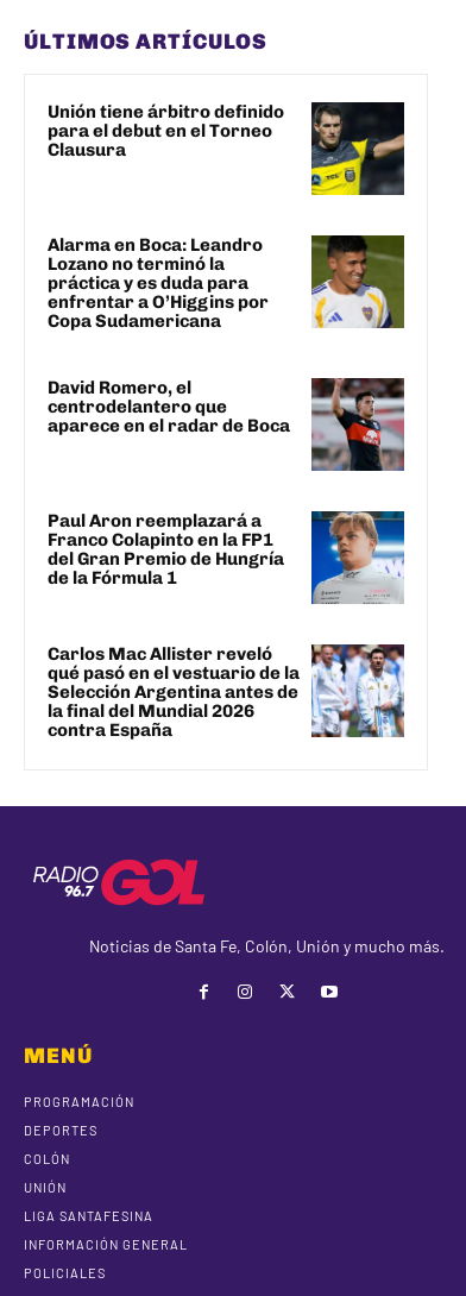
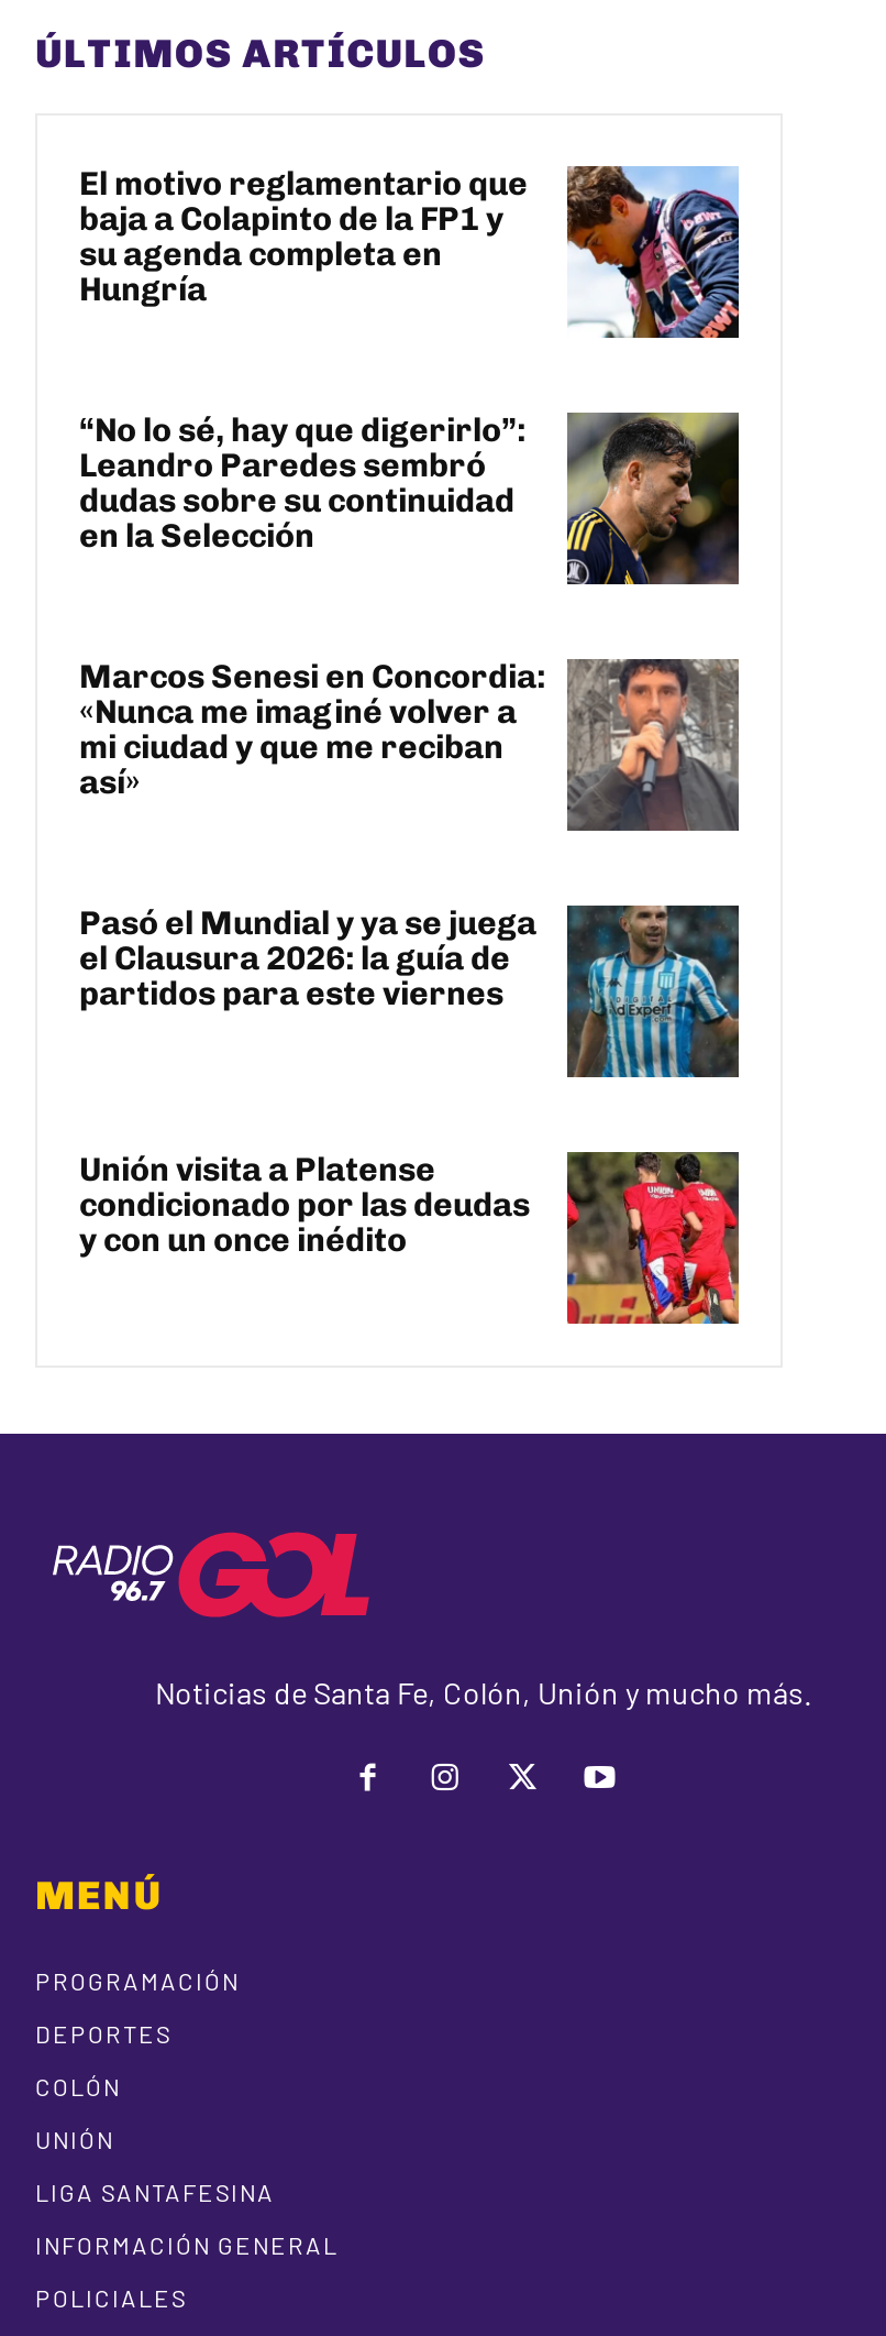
- [image]
- Unión tiene árbitro definido
- para el debut en el Torneo
- Clausura
+ [image]
+ El motivo reglamentario que
+ baja a Colapinto de la FP1 y
+ su agenda completa en
+ Hungría

- [image]
- Alarma en Boca: Leandro
- Lozano no terminó la
- práctica y es duda para
- enfrentar a O’Higgins por
- Copa Sudamericana
+ [image]
+ “No lo sé, hay que digerirlo”:
+ Leandro Paredes sembró
+ dudas sobre su continuidad
+ en la Selección

- [image]
- David Romero, el
- centrodelantero que
- aparece en el radar de Boca
+ [image]
+ Marcos Senesi en Concordia:
+ «Nunca me imaginé volver a
+ mi ciudad y que me reciban
+ así»

- [image]
- Paul Aron reemplazará a
- Franco Colapinto en la FP1
- del Gran Premio de Hungría
- de la Fórmula 1
+ [image]
+ Pasó el Mundial y ya se juega
+ el Clausura 2026: la guía de
+ partidos para este viernes

- [image]
- Carlos Mac Allister reveló
- qué pasó en el vestuario de la
- Selección Argentina antes de
- la final del Mundial 2026
- contra España
+ [image]
+ Unión visita a Platense
+ condicionado por las deudas
+ y con un once inédito
